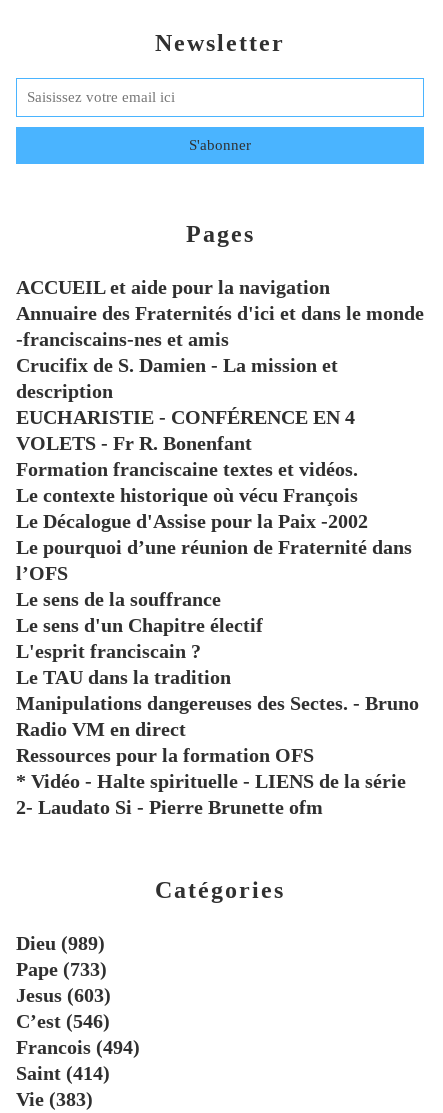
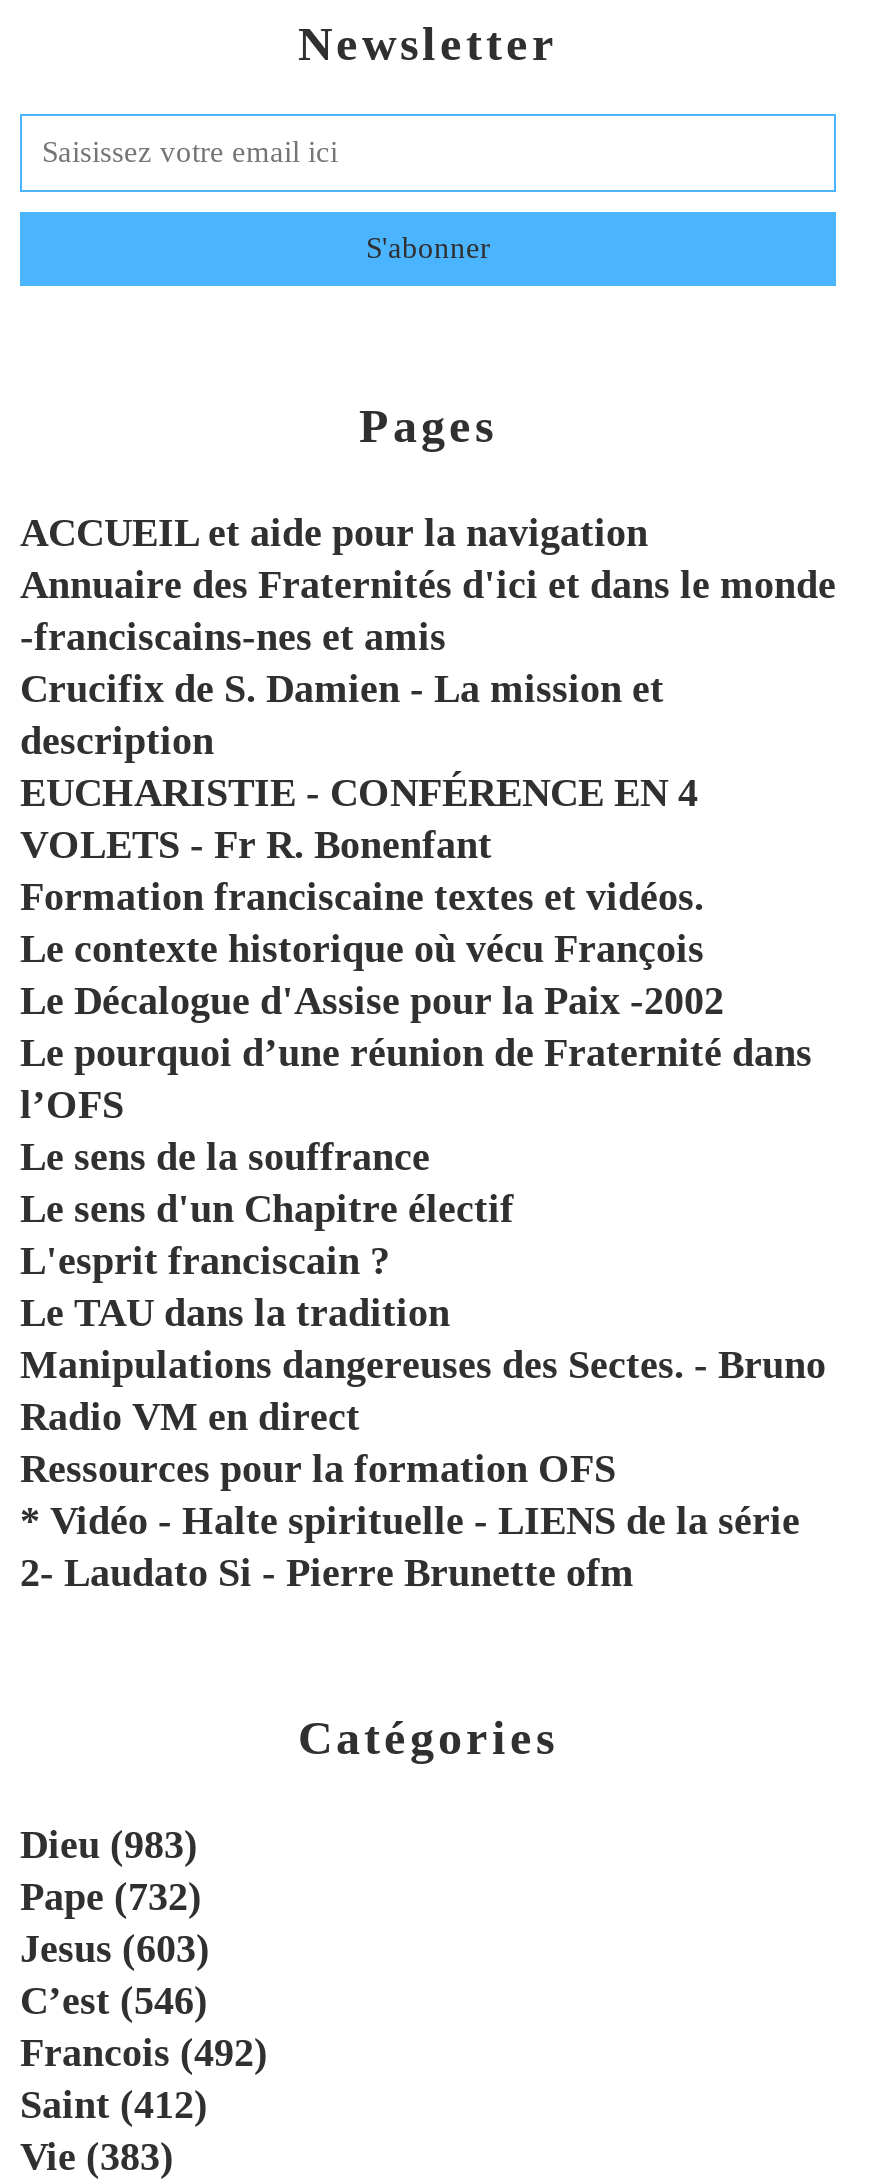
- Dieu (989)
+ Dieu (983)

- Pape (733)
+ Pape (732)

- Francois (494)
+ Francois (492)

- Saint (414)
+ Saint (412)
